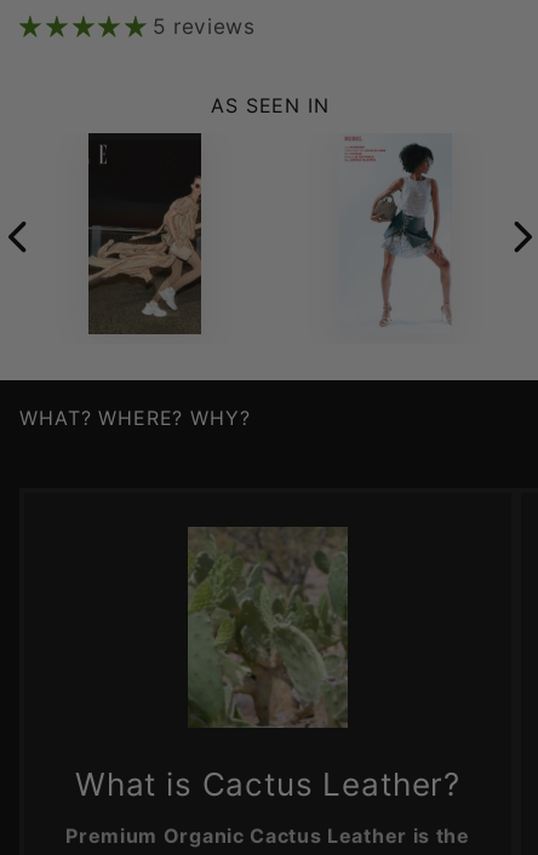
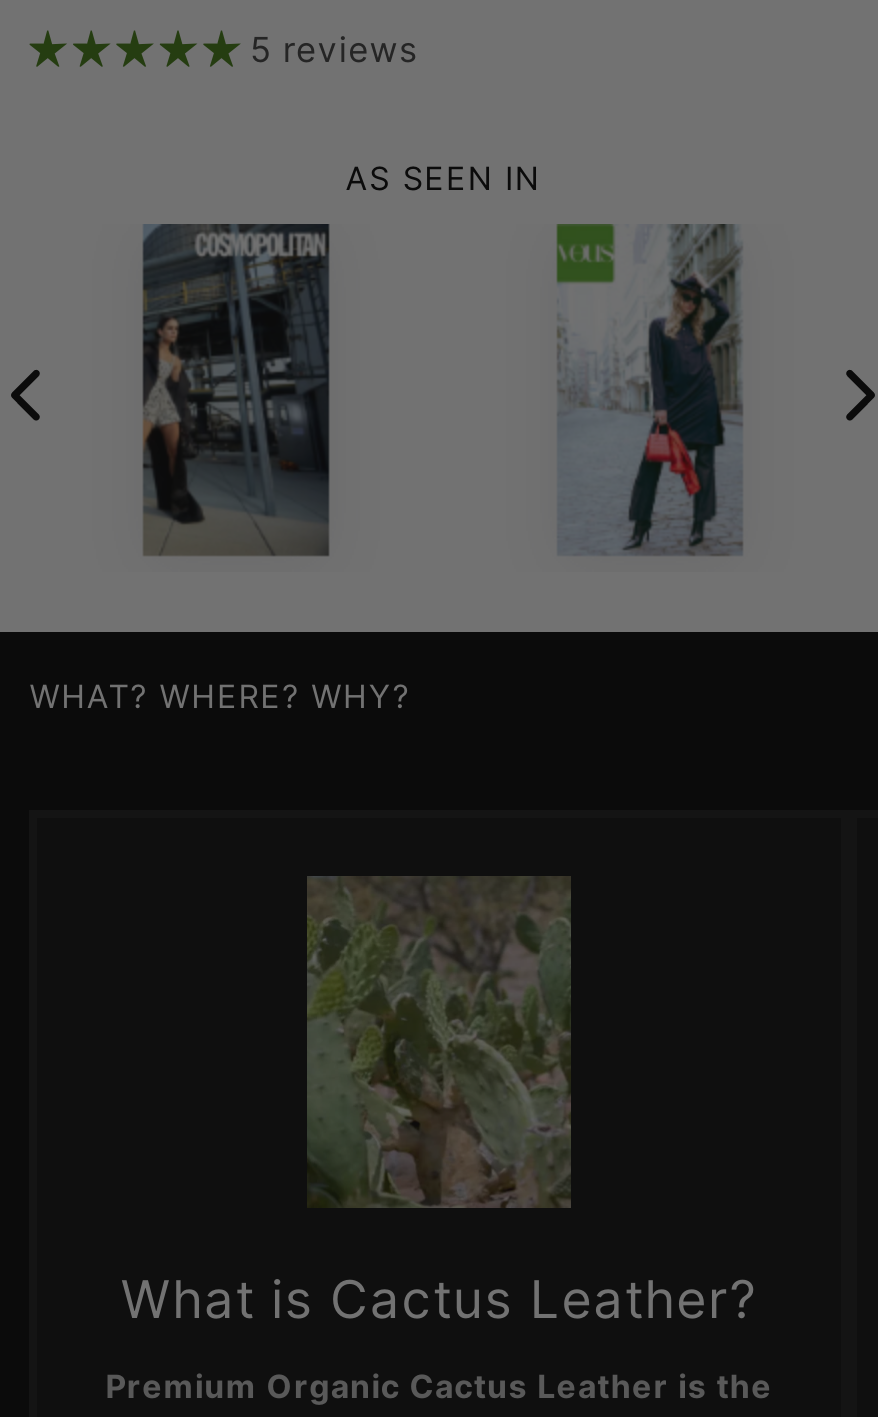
- [image]
+ [image]

- [image]
+ [image]
